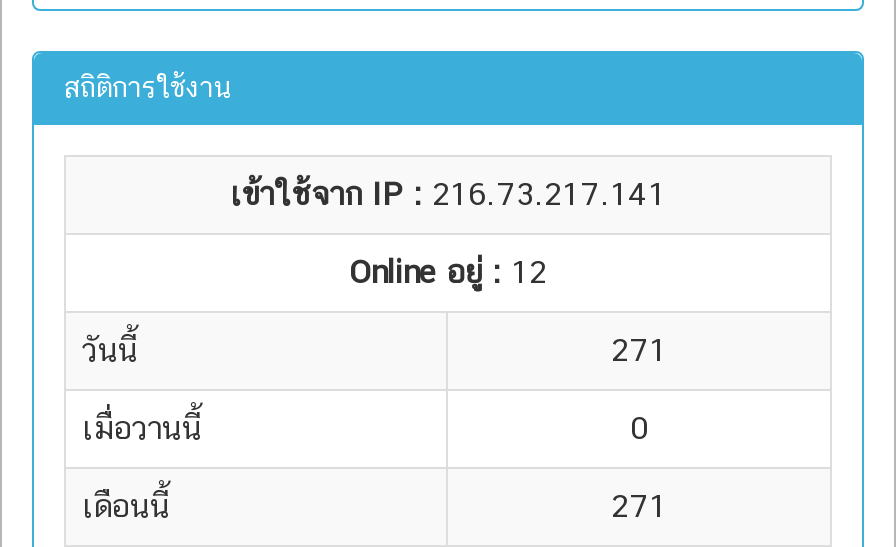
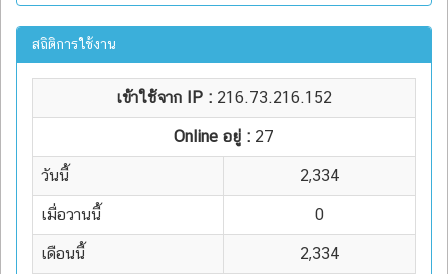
- เข้าใช้จาก IP : 216.73.217.141
+ เข้าใช้จาก IP : 216.73.216.152

- Online อยู่ : 12
+ Online อยู่ : 27

- 271
+ 2,334

- 271
+ 2,334
